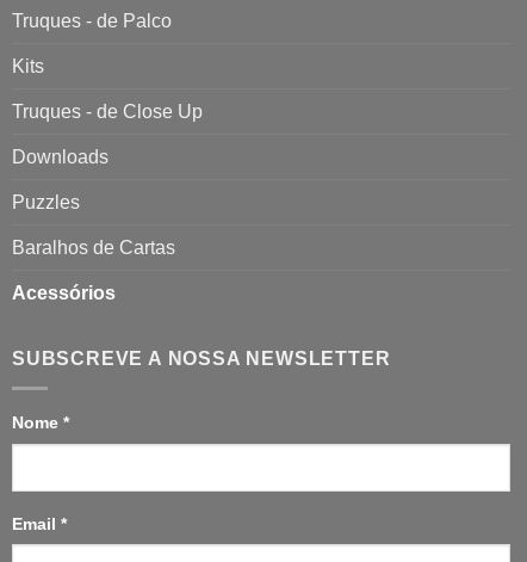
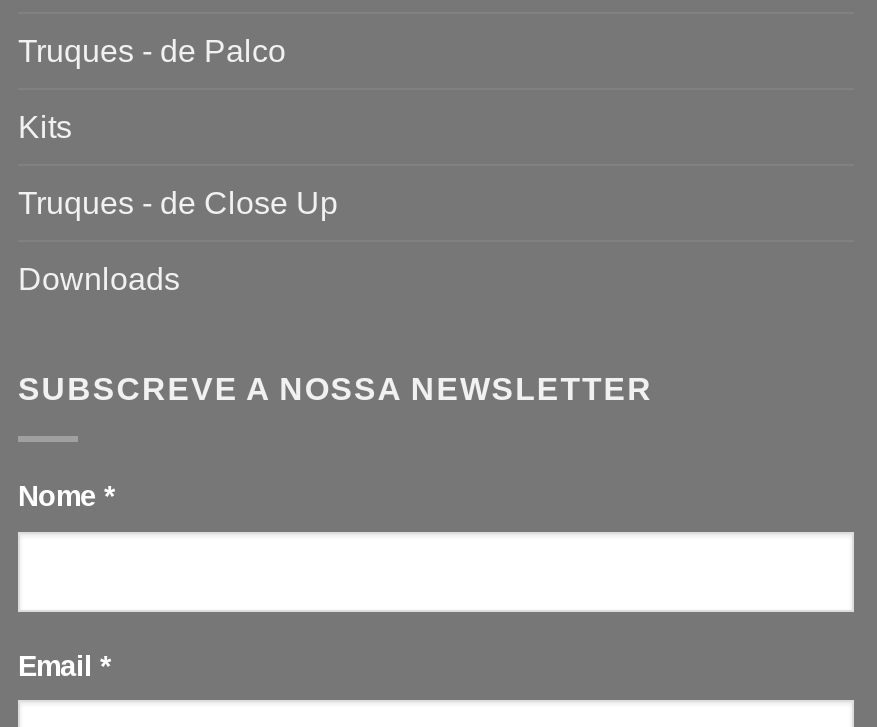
- Puzzles
- Baralhos de Cartas
- Acessórios
